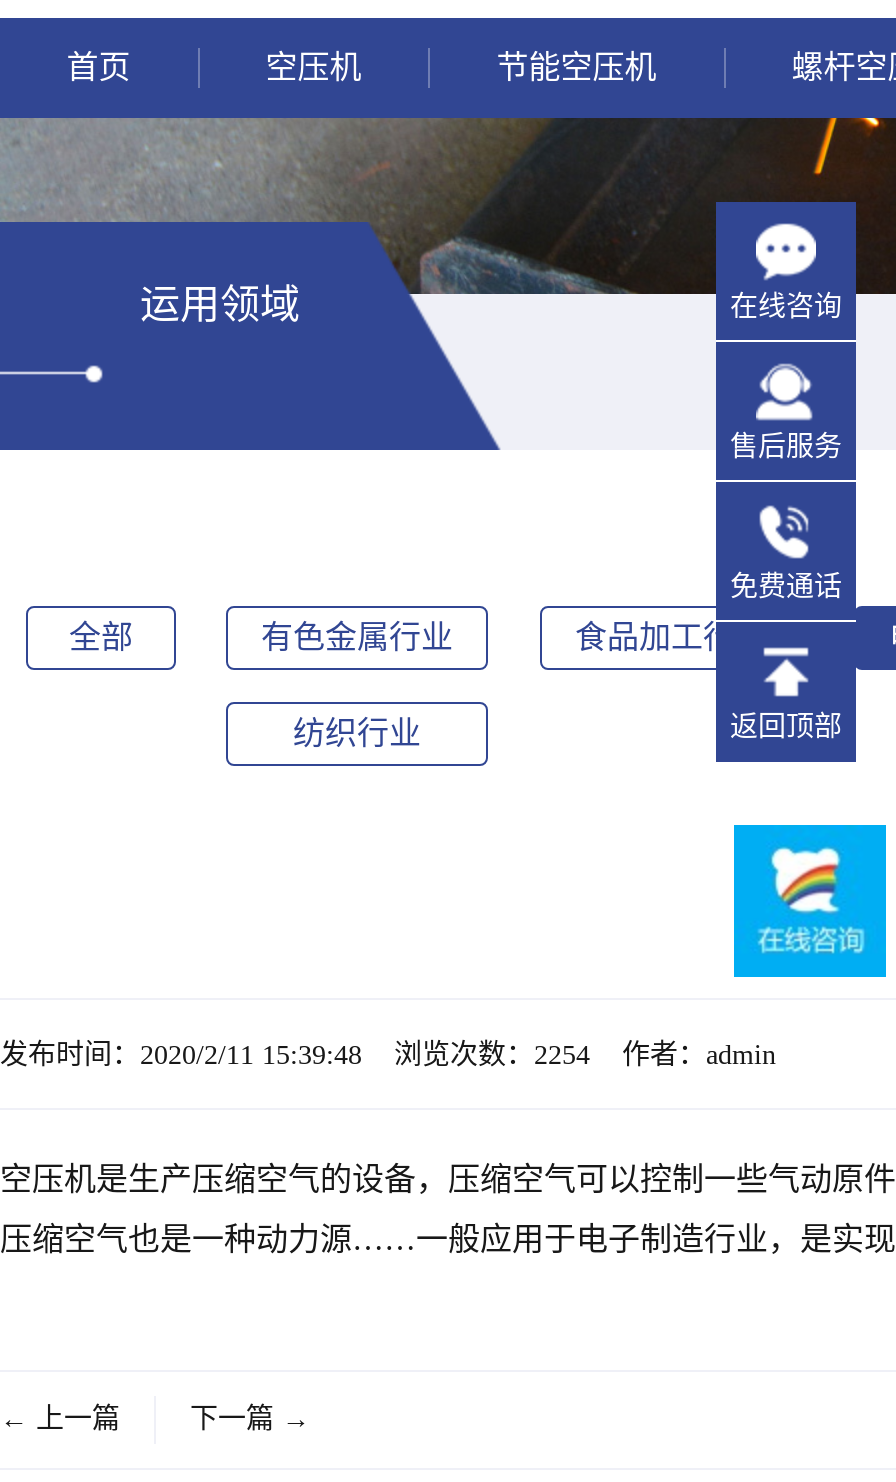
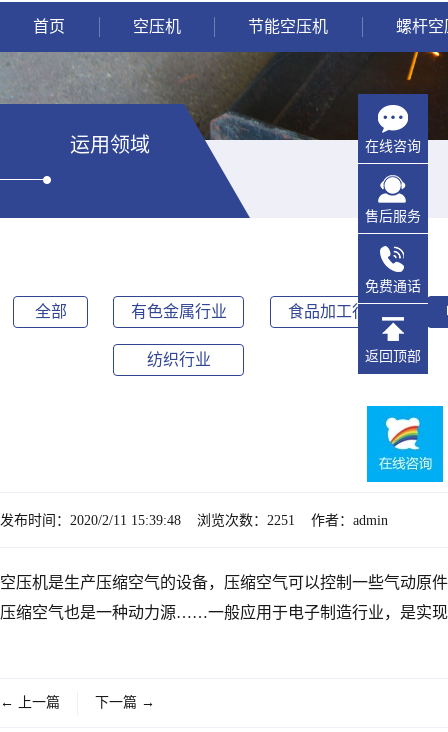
- 发布时间：2020/2/11 15:39:48 浏览次数：2254 作者：admin
+ 发布时间：2020/2/11 15:39:48 浏览次数：2251 作者：admin
